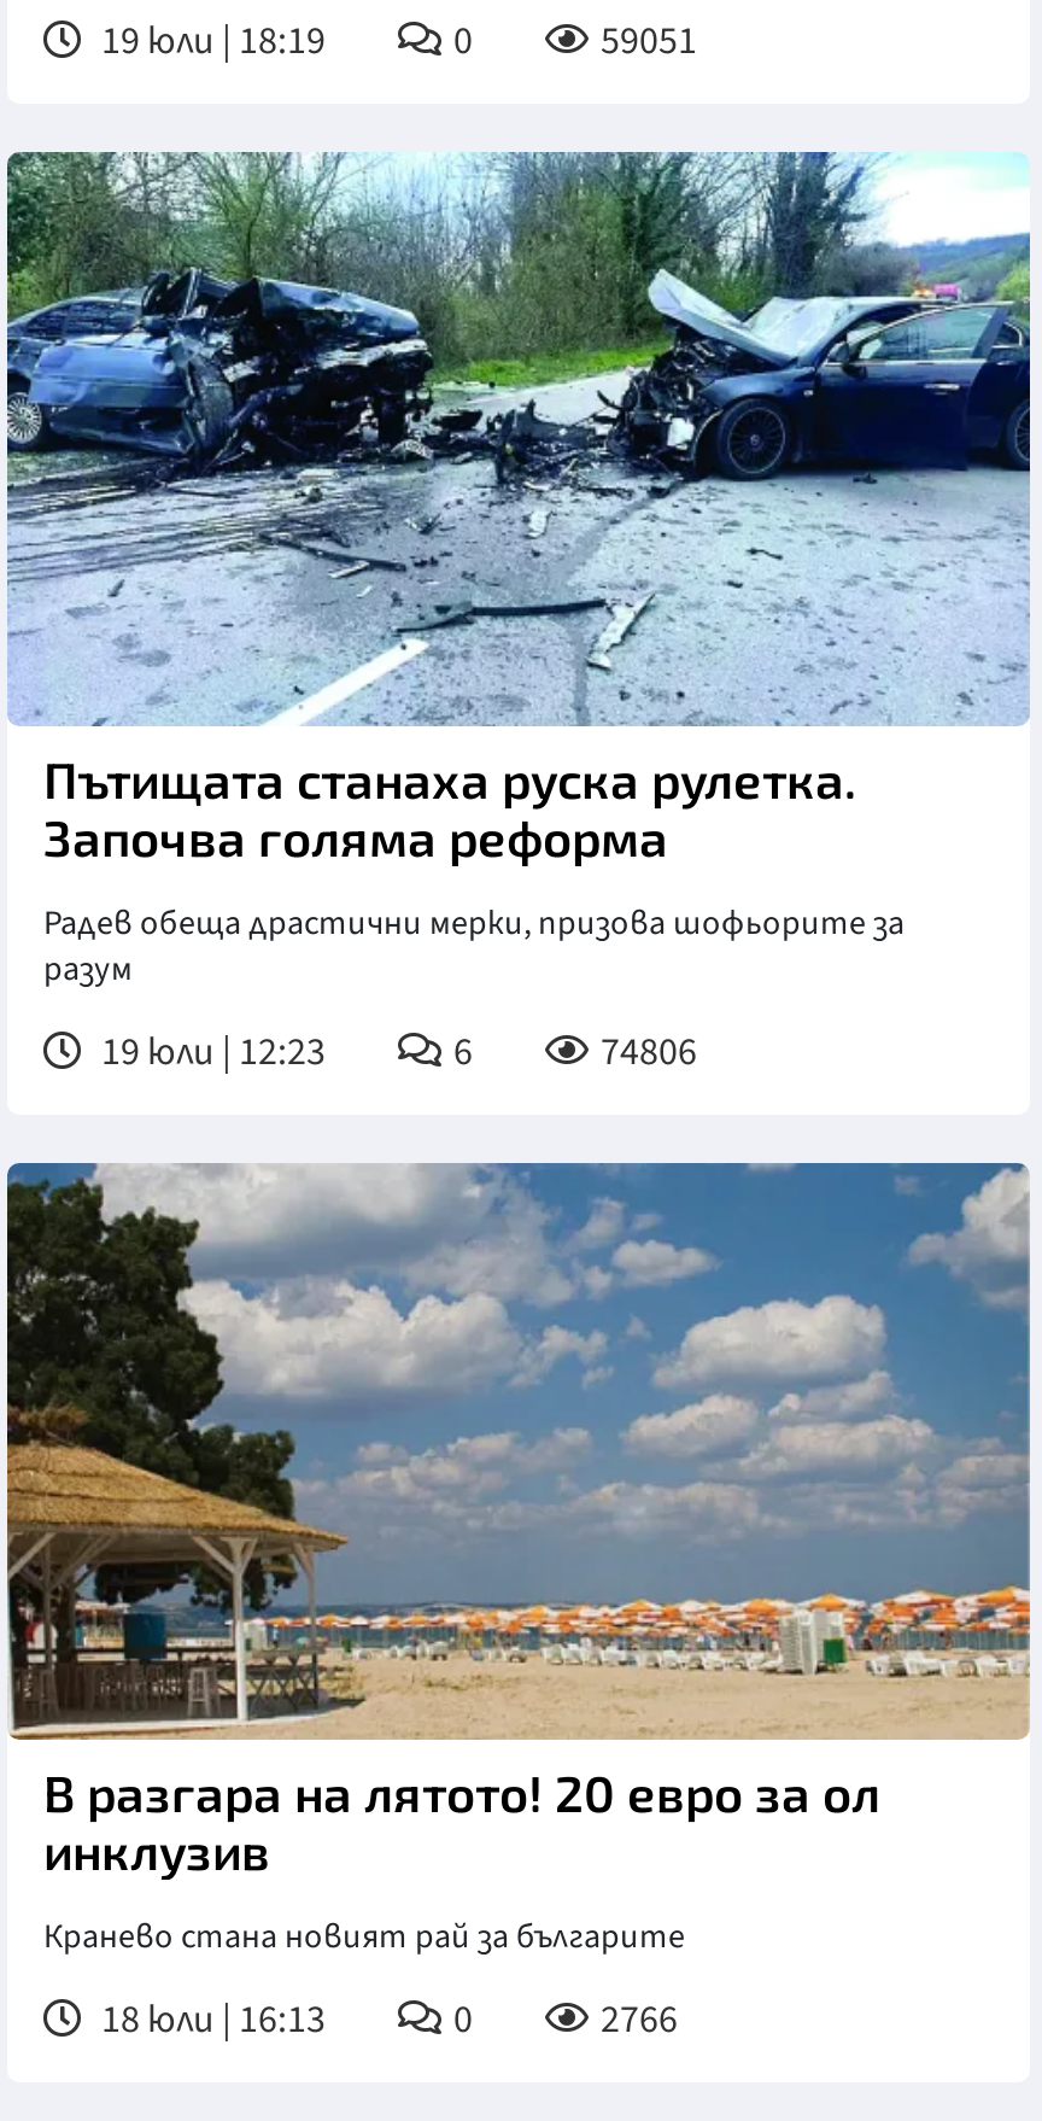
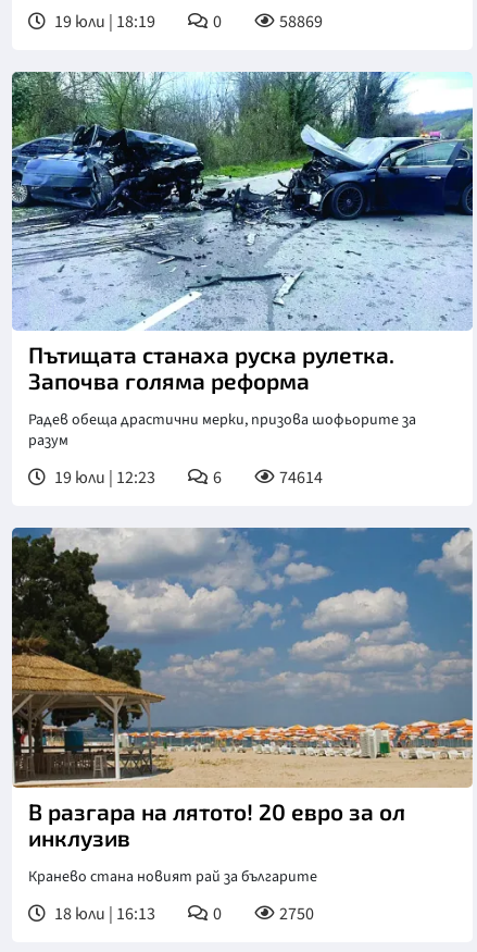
- 59051
+ 58869

- 74806
+ 74614

- 2766
+ 2750
